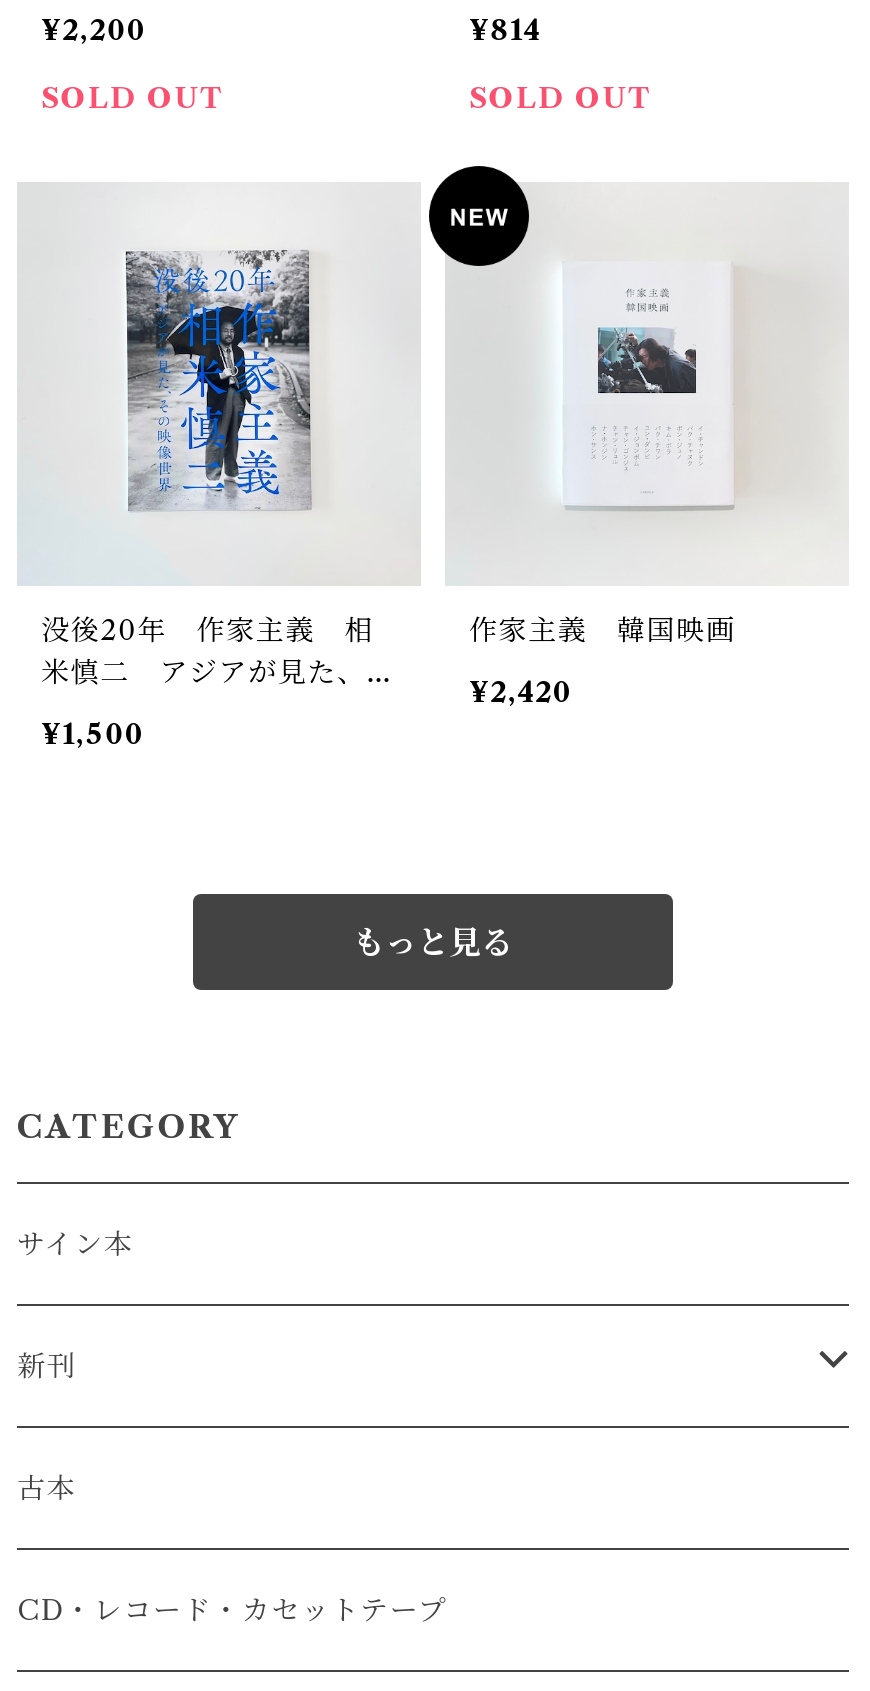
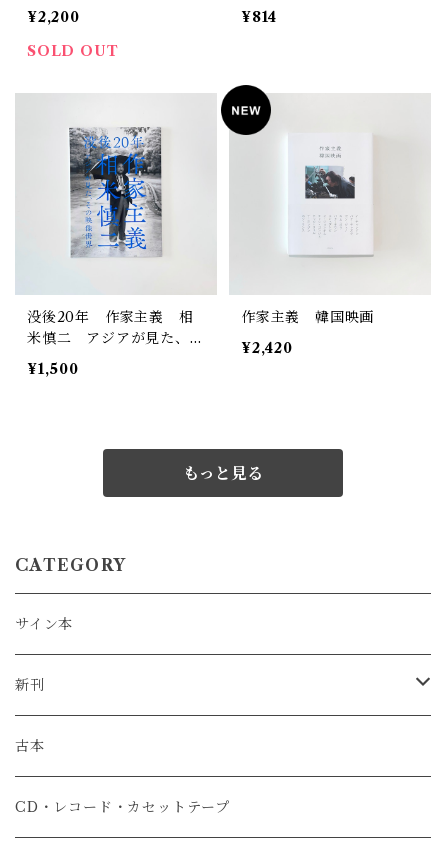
- SOLD OUT
